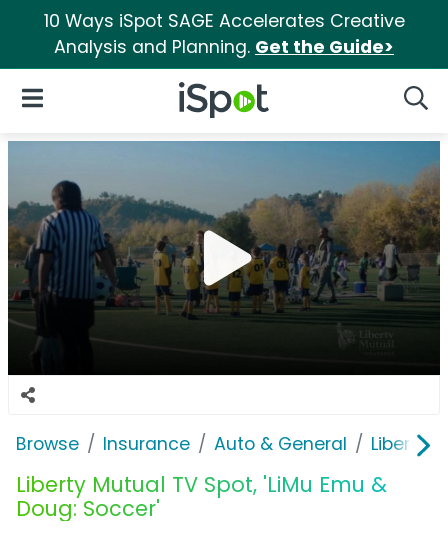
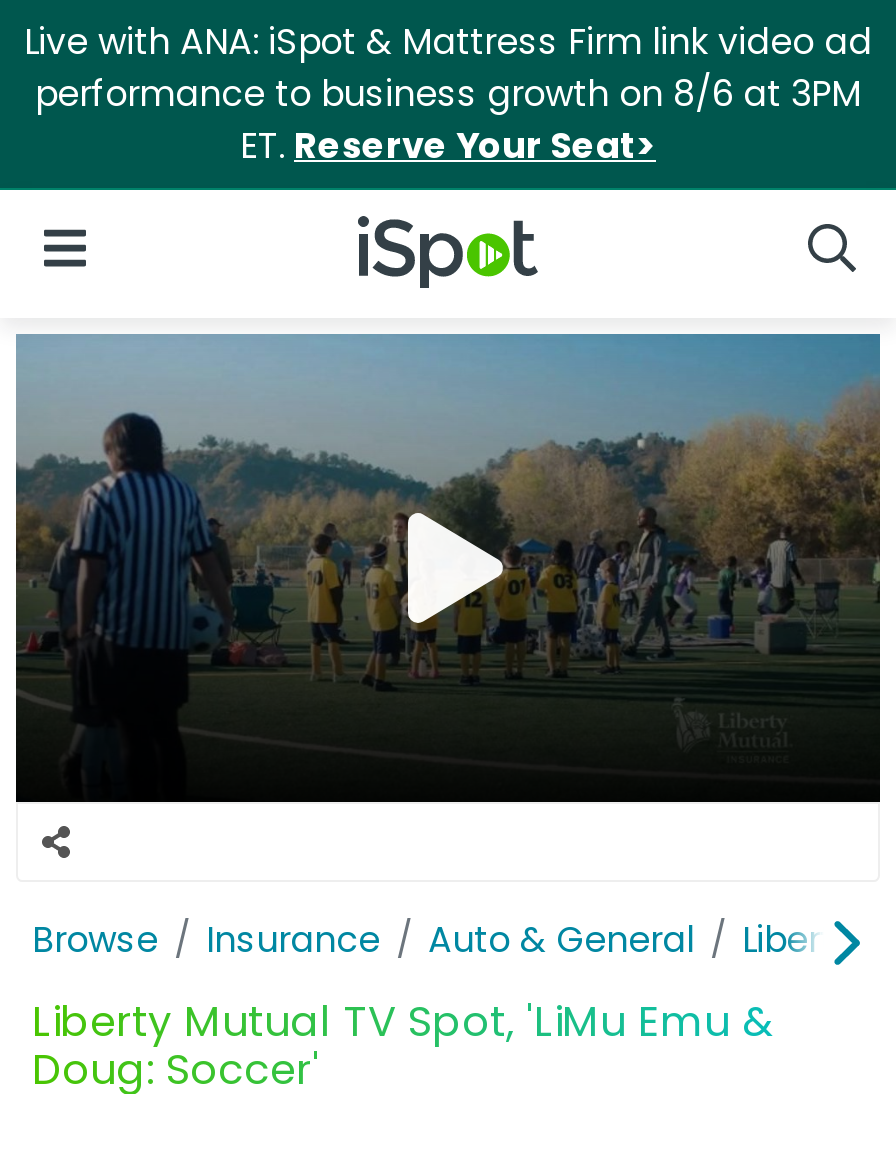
- 10 Ways iSpot SAGE Accelerates Creative
- Analysis and Planning. Get the Guide>
+ Live with ANA: iSpot & Mattress Firm link video ad
+ performance to business growth on 8/6 at 3PM
+ ET. Reserve Your Seat>
